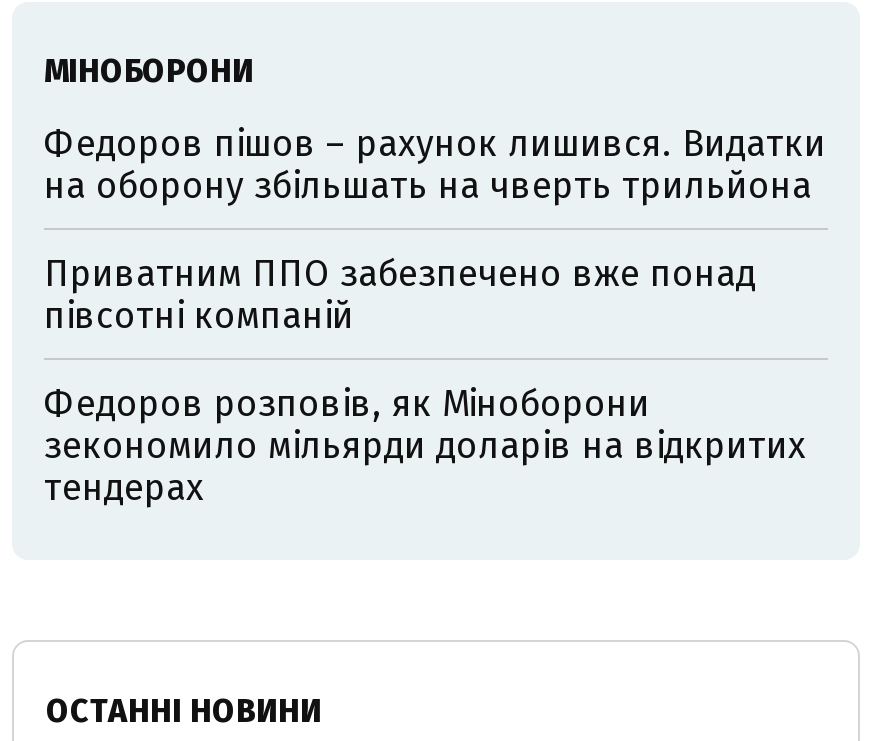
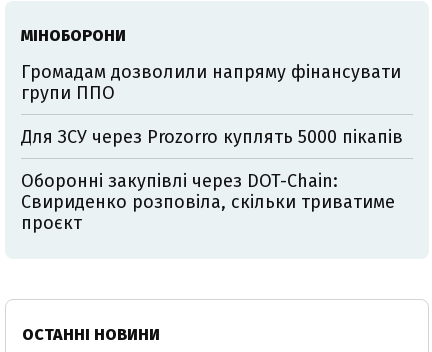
- Федоров пішов – рахунок лишився. Видатки
- на оборону збільшать на чверть трильйона
+ Громадам дозволили напряму фінансувати
+ групи ППО

- Приватним ППО забезпечено вже понад
- півсотні компаній
+ Для ЗСУ через Prozorro куплять 5000 пікапів

- Федоров розповів, як Міноборони
- зекономило мільярди доларів на відкритих
- тендерах
+ Оборонні закупівлі через DOT-Chain:
+ Свириденко розповіла, скільки триватиме
+ проєкт
